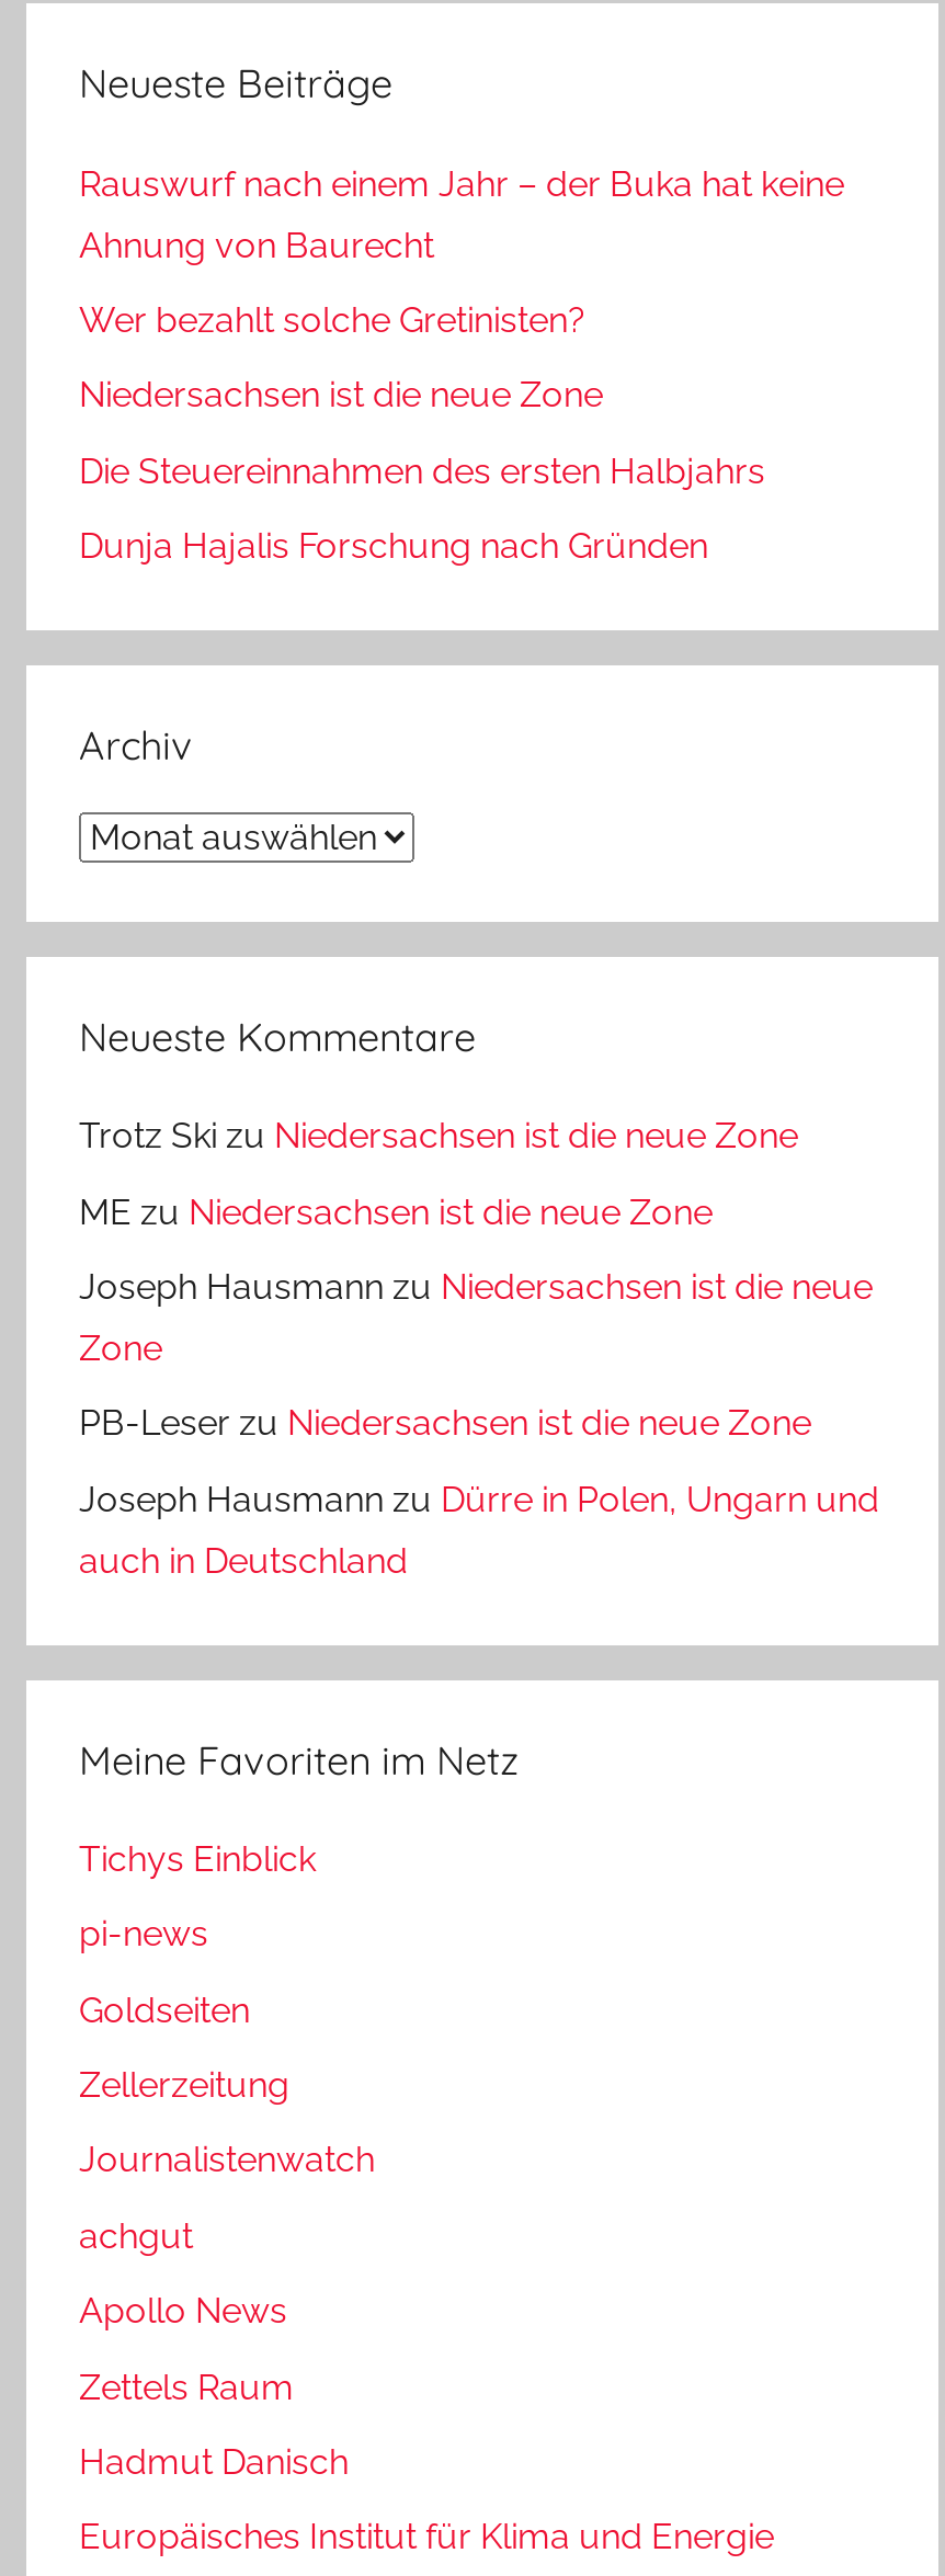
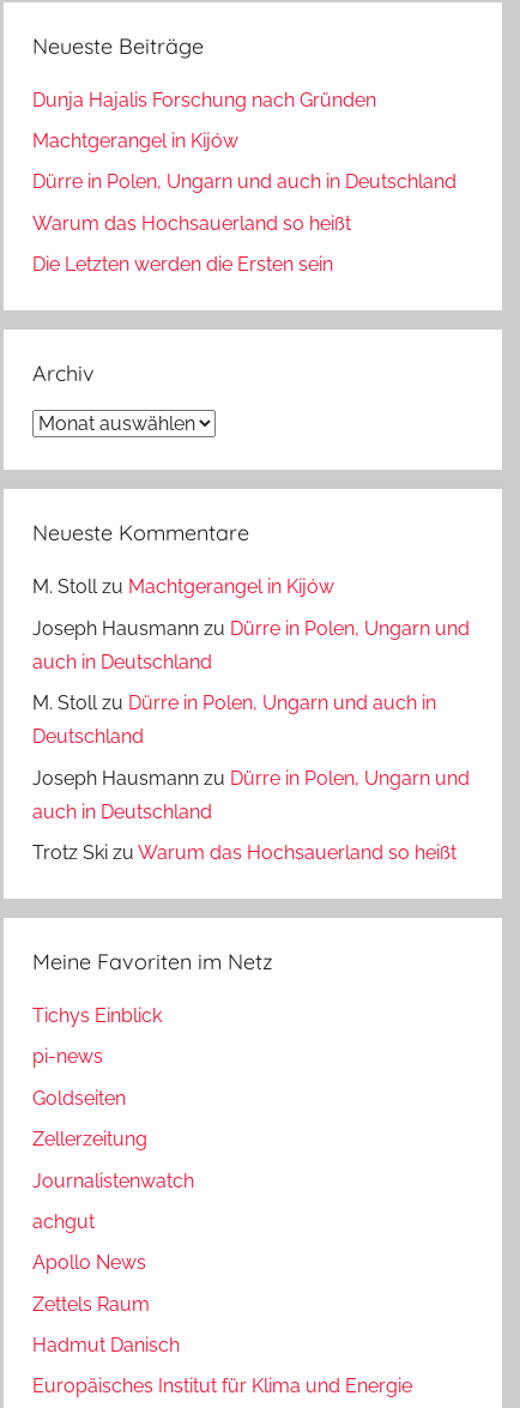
- Rauswurf nach einem Jahr – der Buka hat keine
- Ahnung von Baurecht
- Wer bezahlt solche Gretinisten?
- Niedersachsen ist die neue Zone
- Die Steuereinnahmen des ersten Halbjahrs

moved up: Dunja Hajalis Forschung nach Gründen

+ Machtgerangel in Kijów
+ Dürre in Polen, Ungarn und auch in Deutschland
+ Warum das Hochsauerland so heißt
+ Die Letzten werden die Ersten sein

moved up: Archiv | Neueste Kommentare

- Trotz Ski zu Niedersachsen ist die neue Zone
- ME zu Niedersachsen ist die neue Zone
- Joseph Hausmann zu Niedersachsen ist die neue
- Zone
- PB-Leser zu Niedersachsen ist die neue Zone
+ M. Stoll zu Machtgerangel in Kijów

moved up: Joseph Hausmann zu Dürre in Polen, Ungarn und | auch in Deutschland

+ M. Stoll zu Dürre in Polen, Ungarn und auch in
+ Deutschland
+ Joseph Hausmann zu Dürre in Polen, Ungarn und
+ auch in Deutschland
+ Trotz Ski zu Warum das Hochsauerland so heißt
